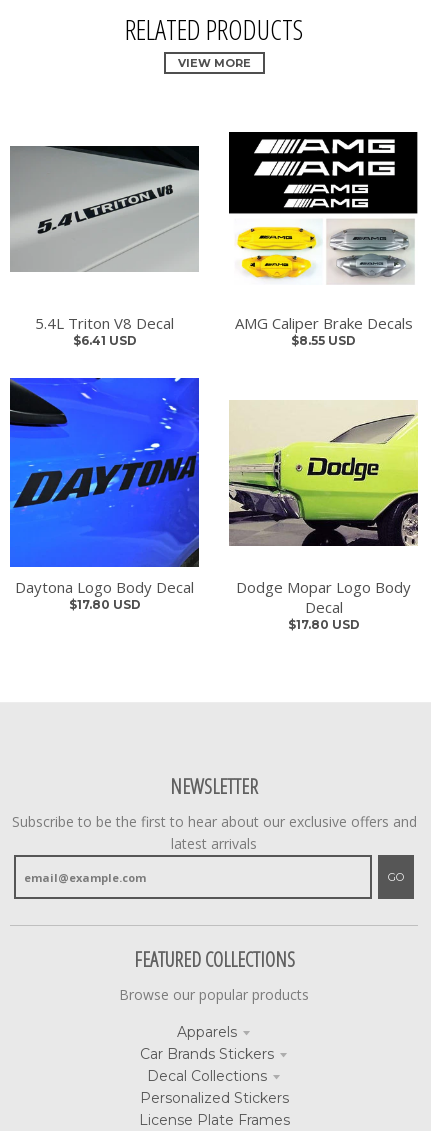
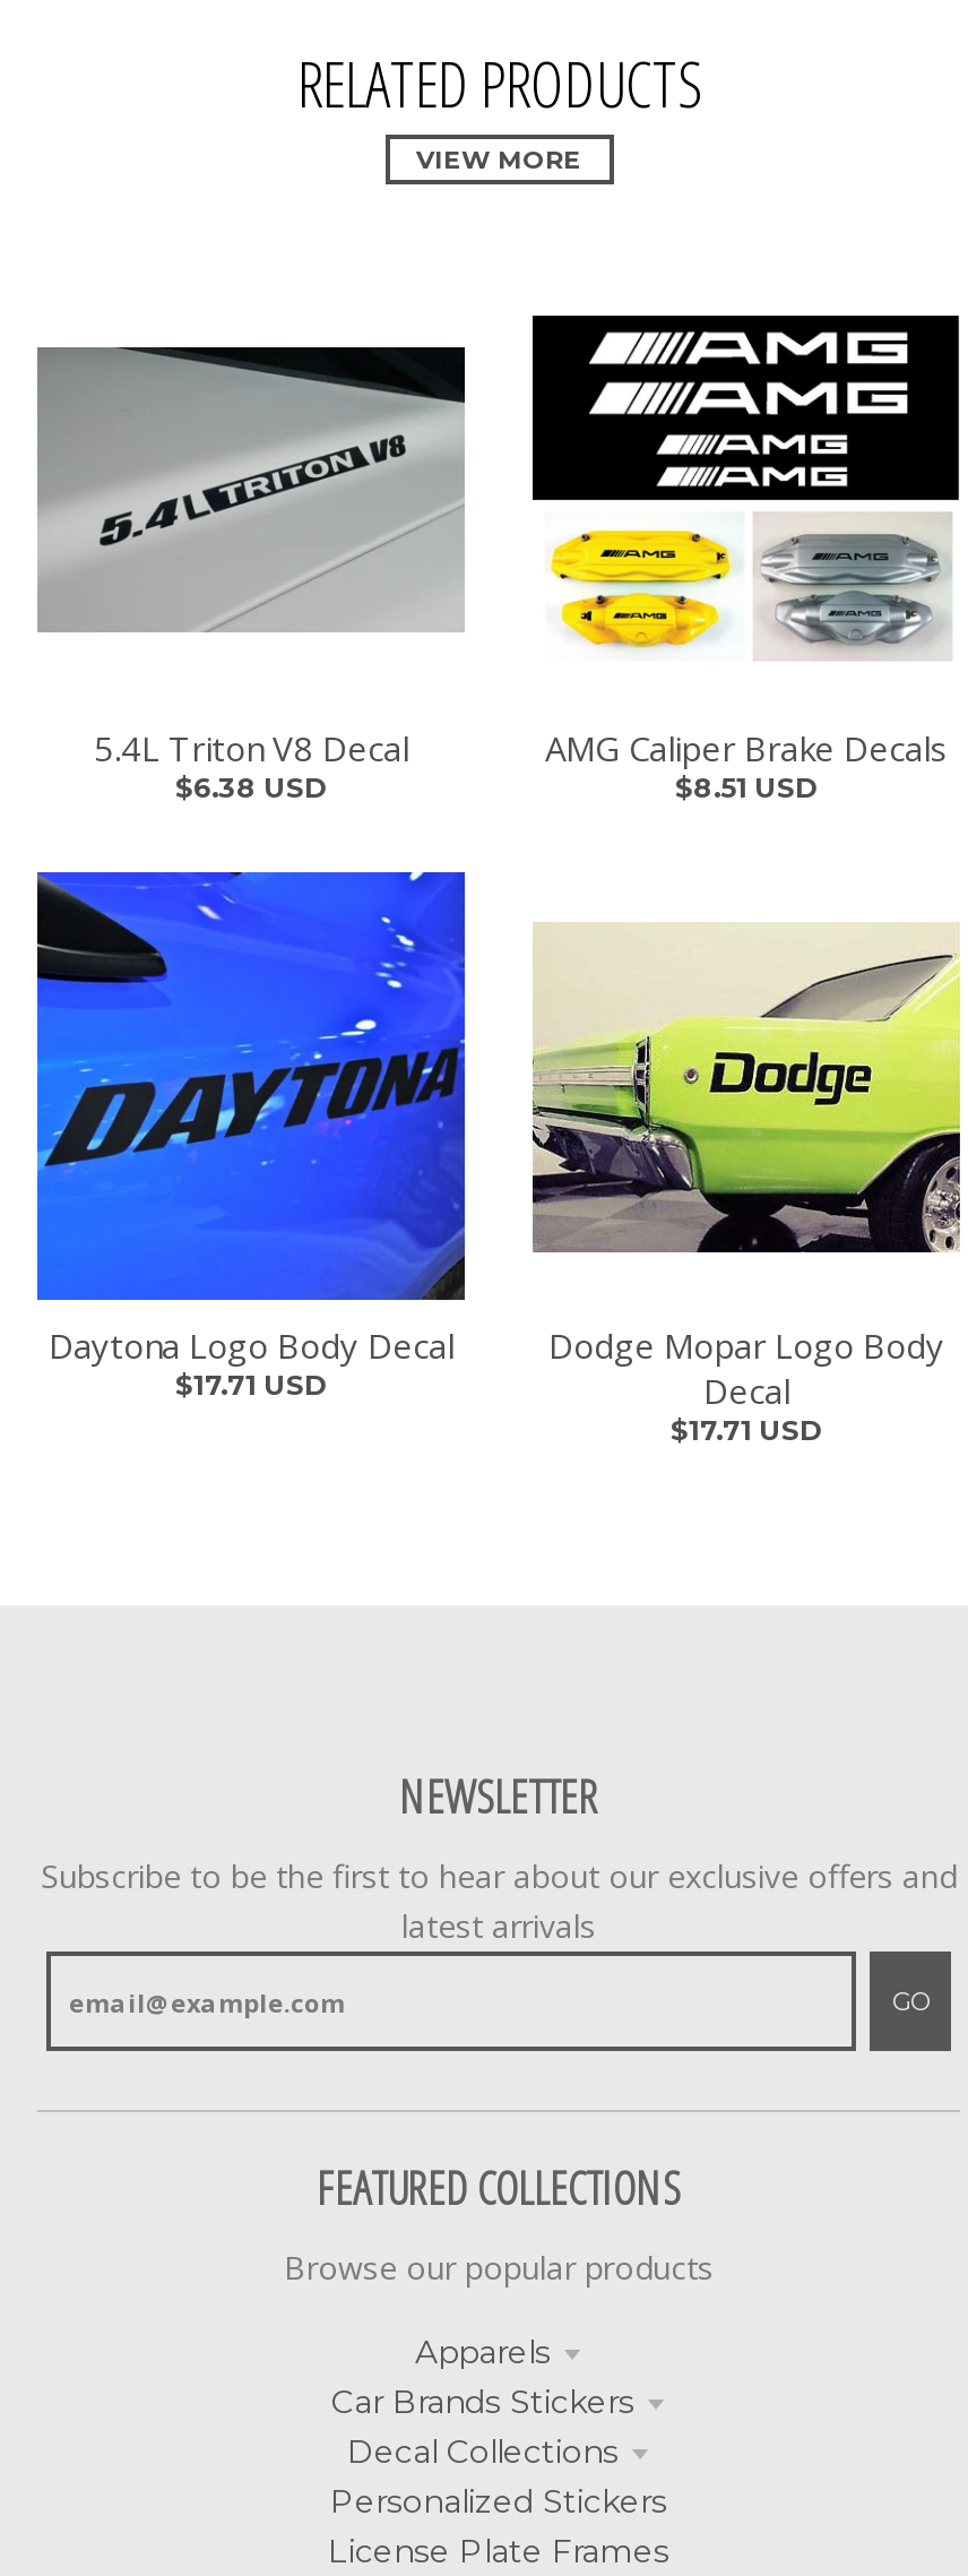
- $6.41 USD
+ $6.38 USD

- $8.55 USD
+ $8.51 USD

- $17.80 USD
+ $17.71 USD

- $17.80 USD
+ $17.71 USD
